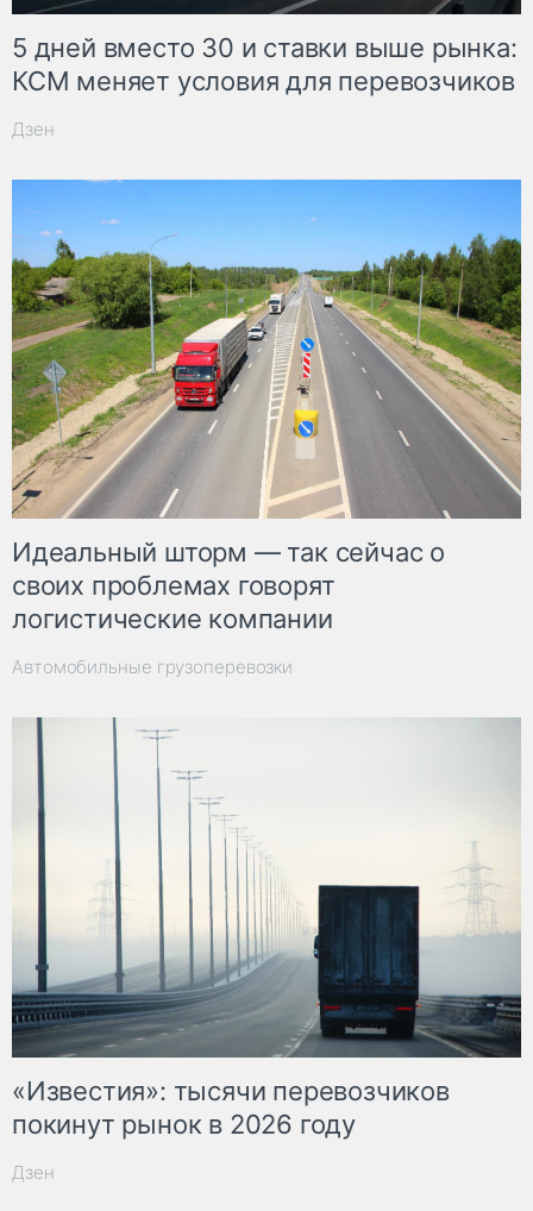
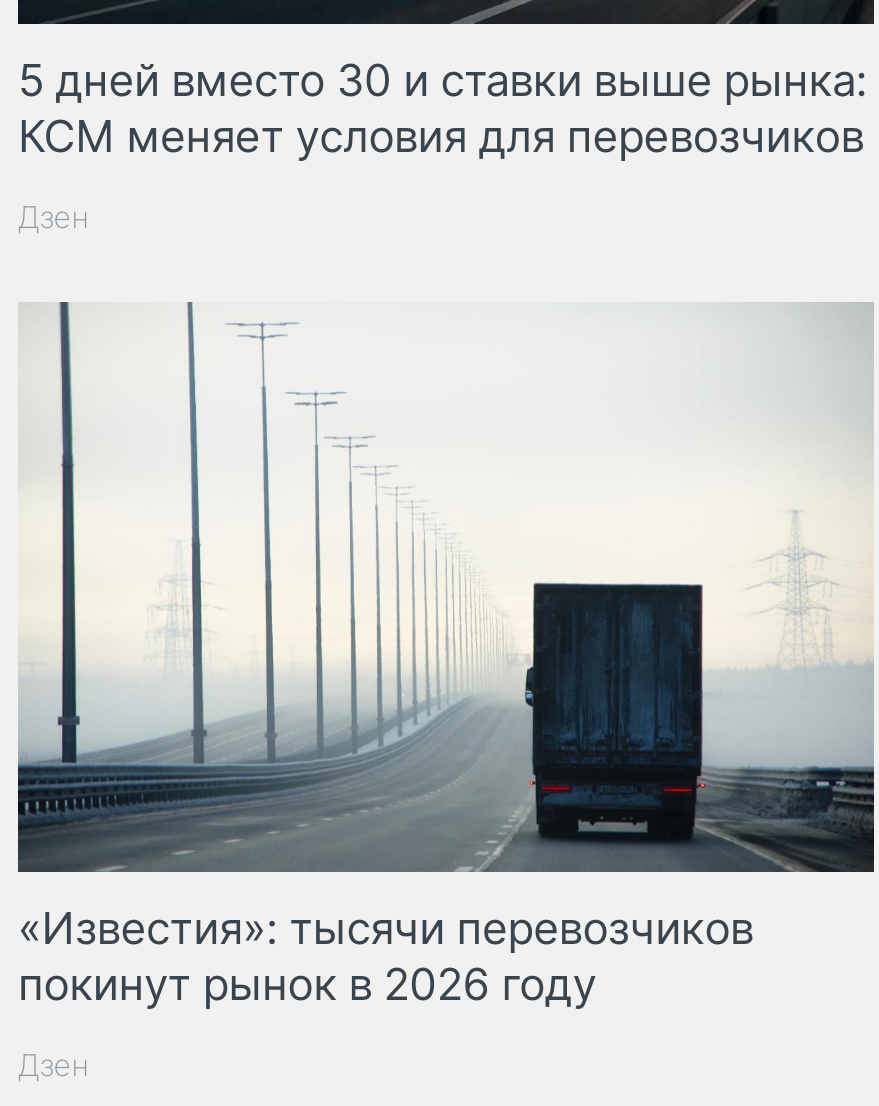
- [image]
- Идеальный шторм — так сейчас о
- своих проблемах говорят
- логистические компании
- Автомобильные грузоперевозки
